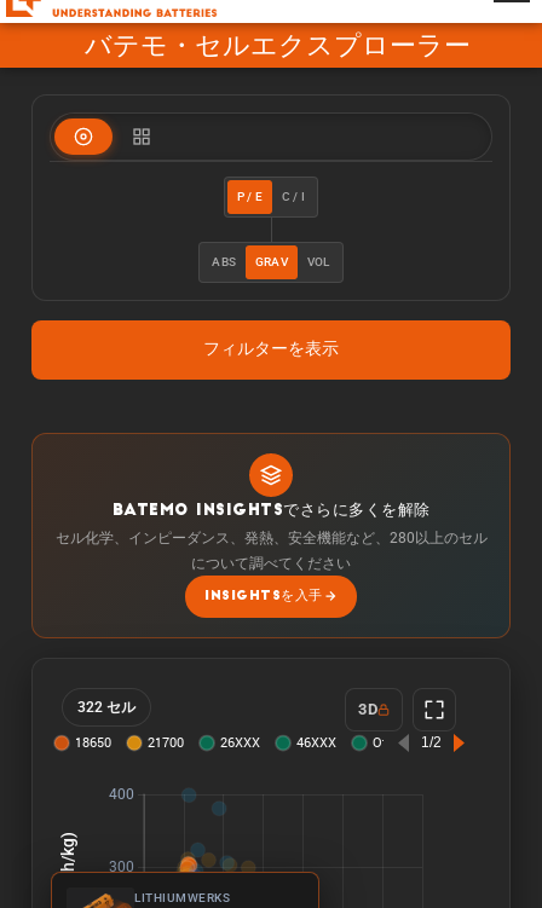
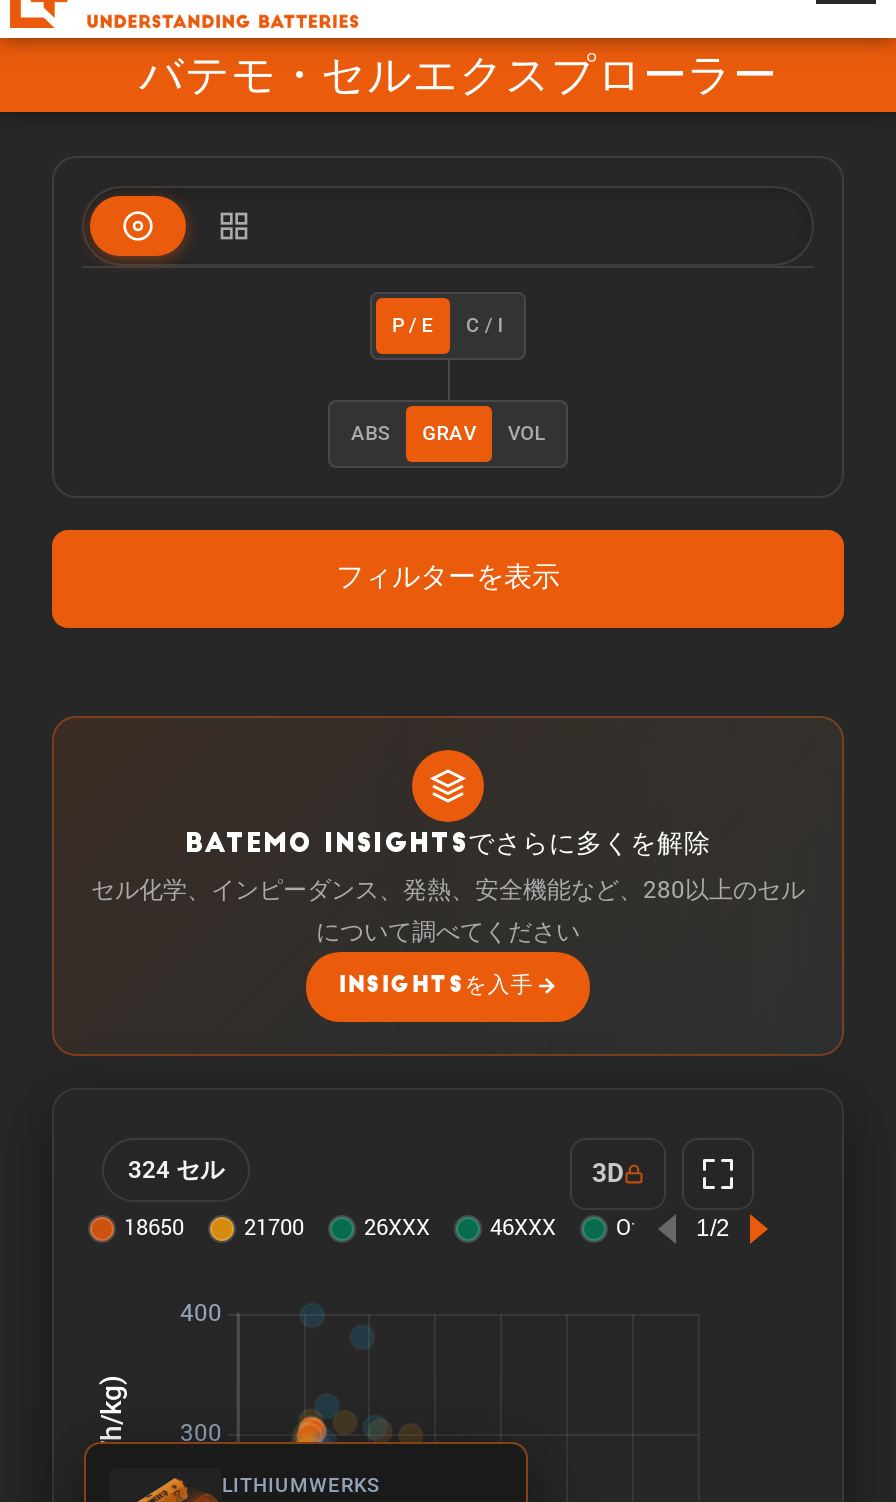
- 322 セル
+ 324 セル
